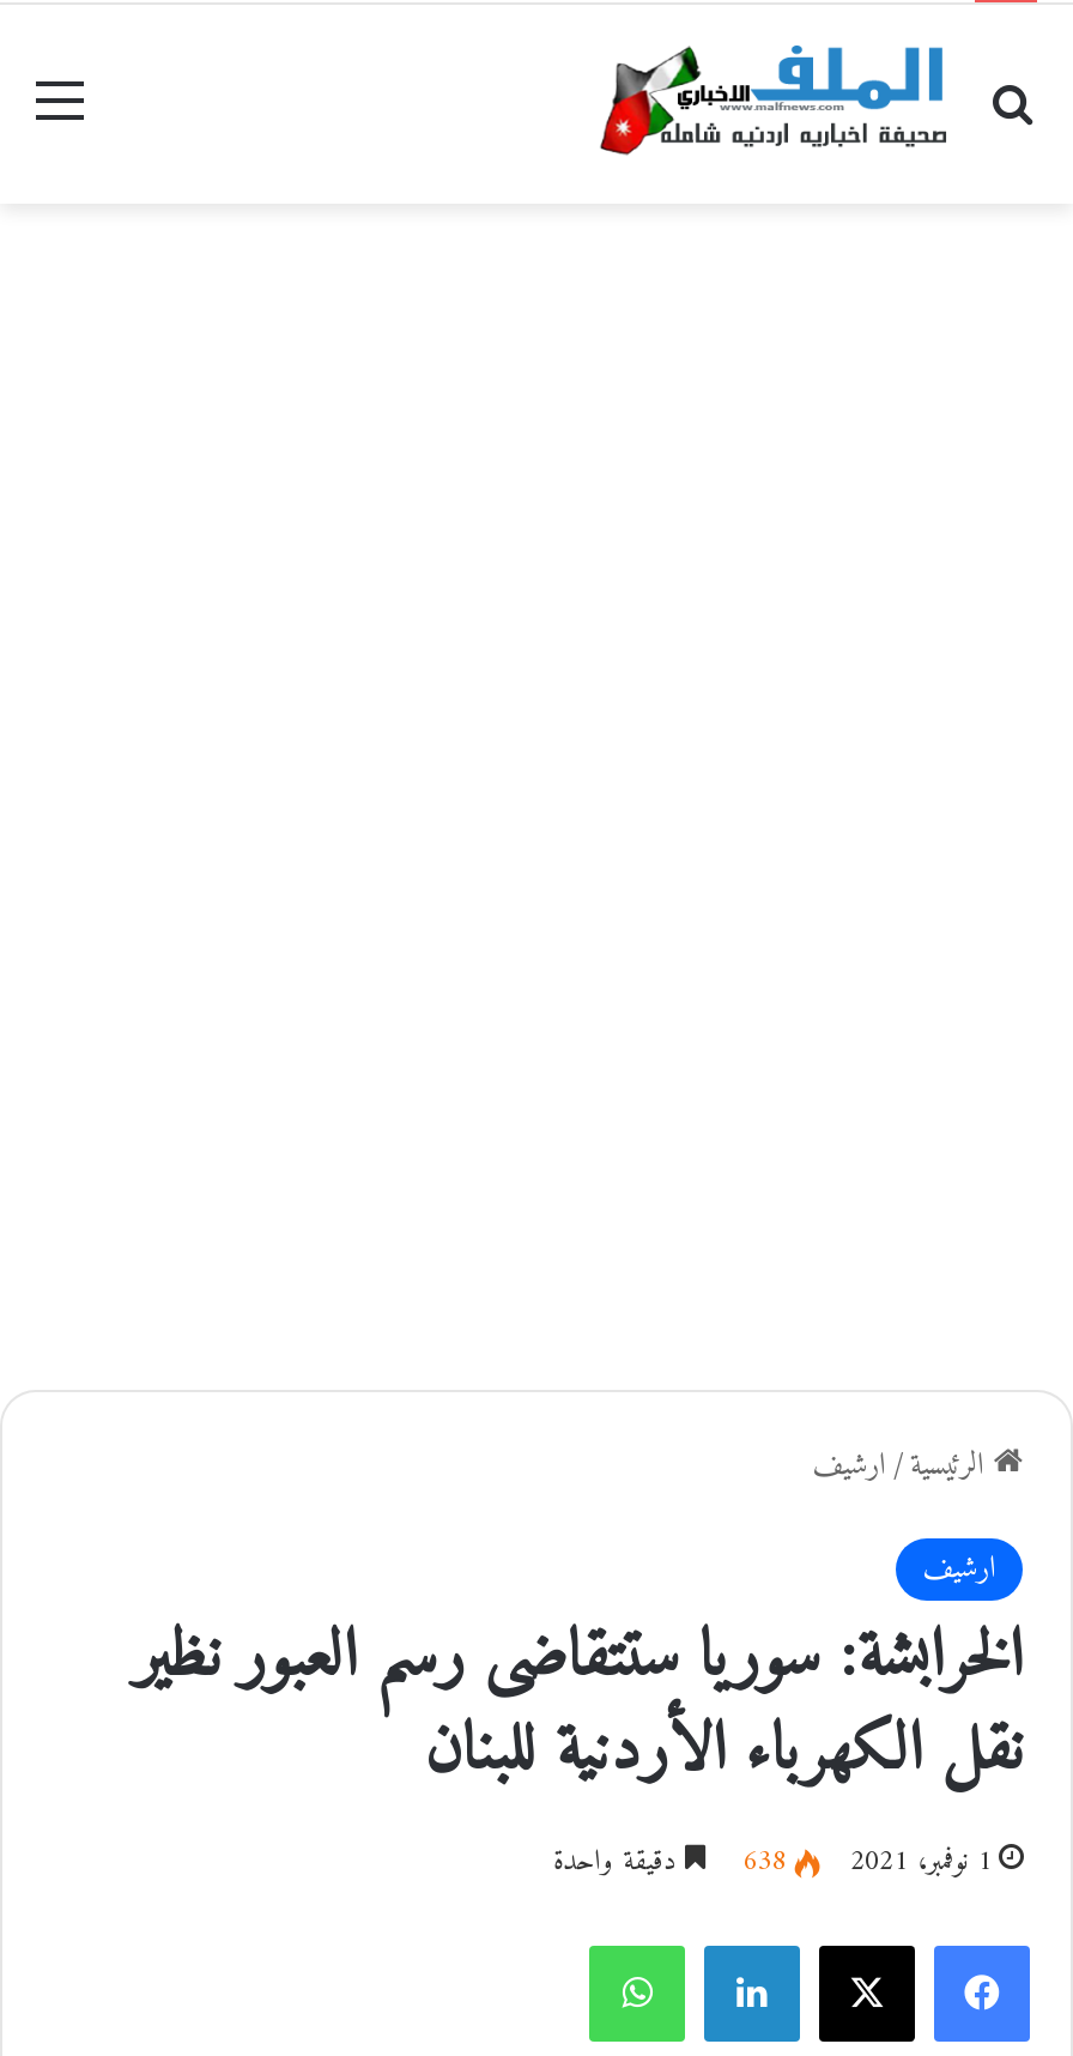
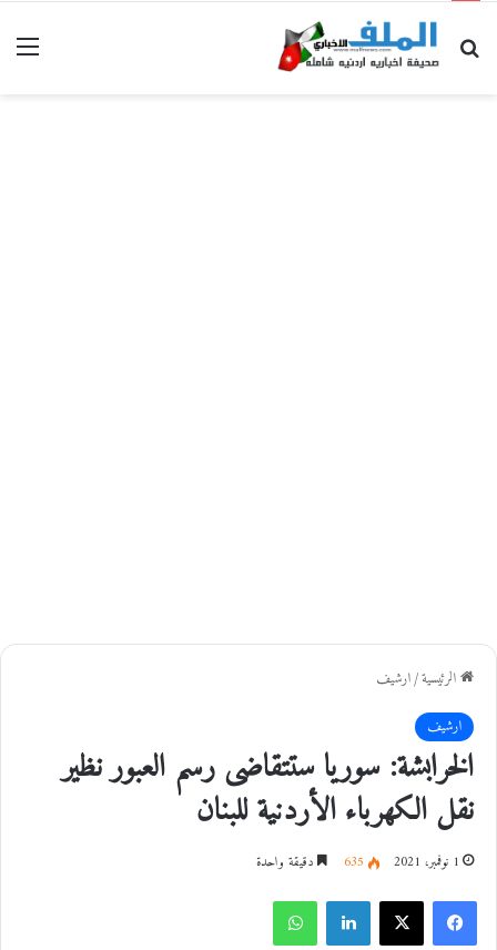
- 638 دقيقة واحدة
+ 635 دقيقة واحدة
